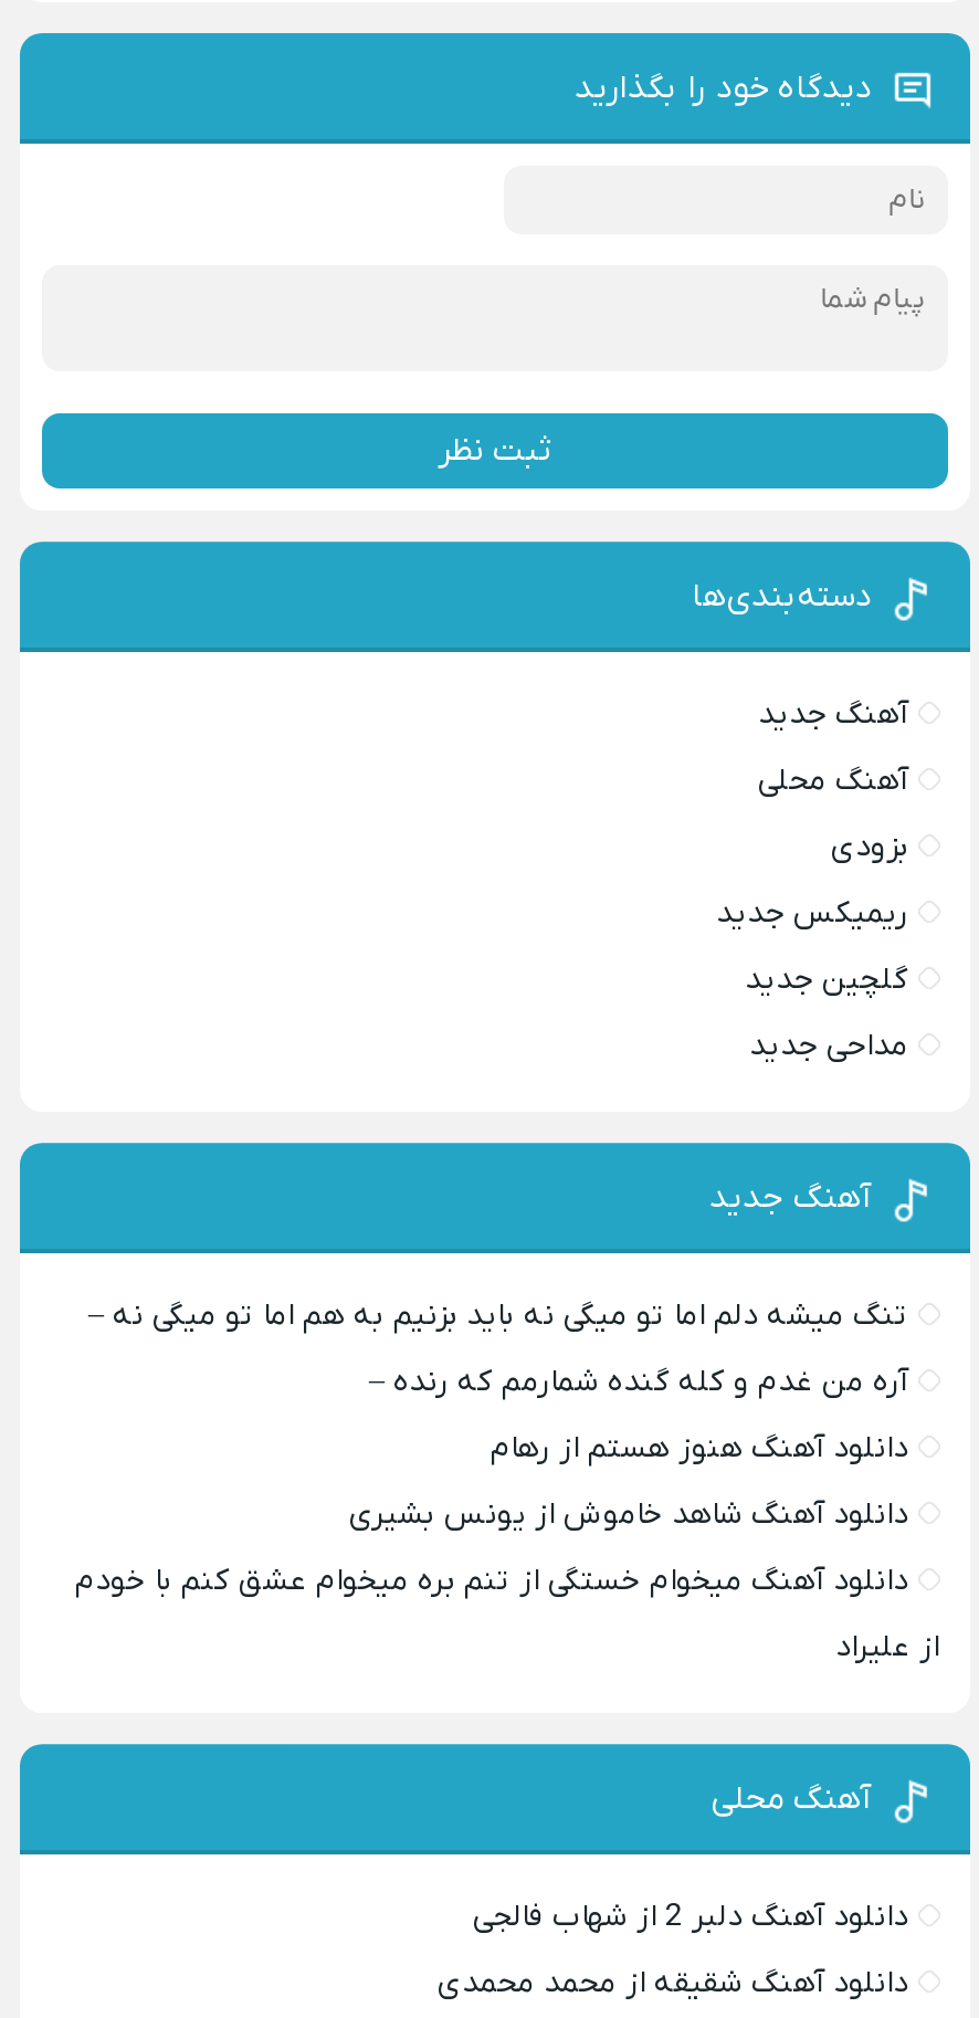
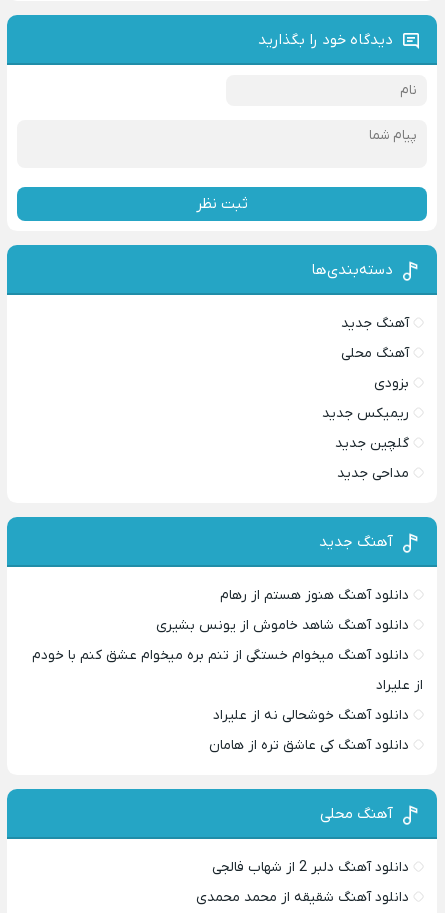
- تنگ میشه دلم اما تو میگی نه باید بزنیم به هم اما تو میگی نه –
- آره من غدم و کله گنده شمارمم که رنده –

moved up: دانلود آهنگ هنوز هستم از رهام | دانلود آهنگ شاهد خاموش از یونس بشیری | دانلود آهنگ میخوام خستگی از تنم بره میخوام عشق کنم با خودم | از علیراد

+ دانلود آهنگ خوشحالی نه از علیراد
+ دانلود آهنگ کی عاشق تره از هامان
